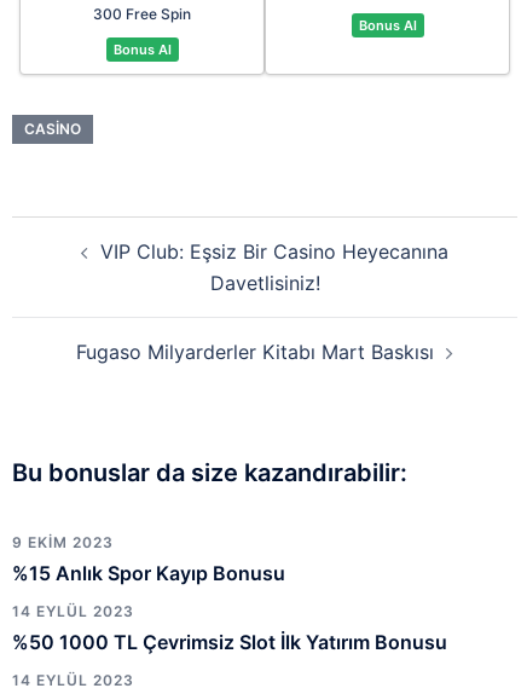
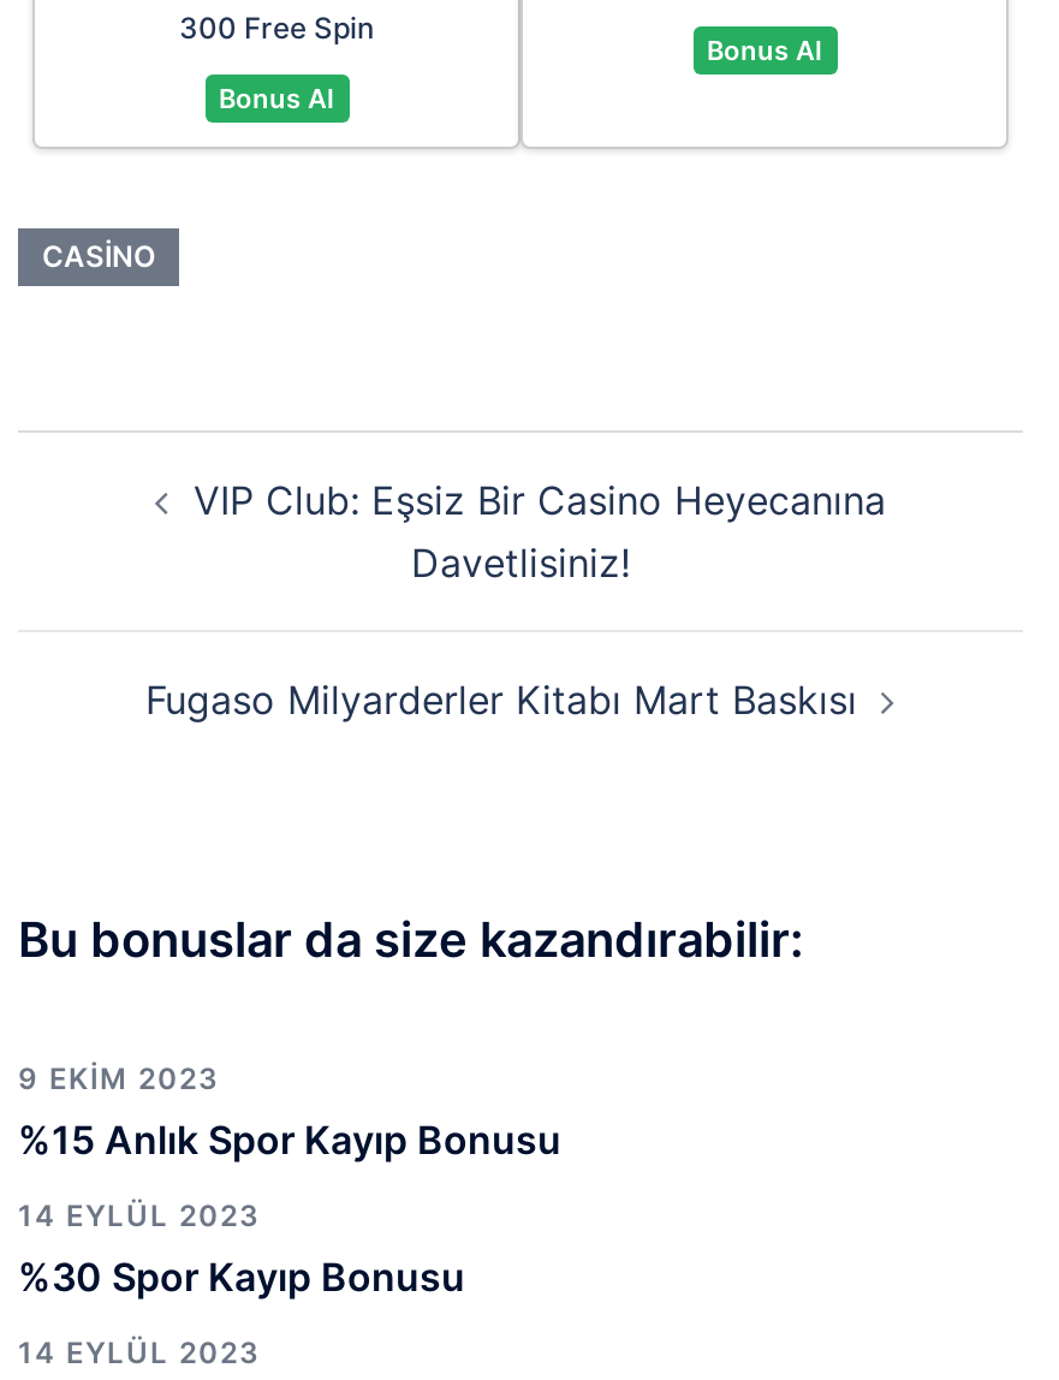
- %50 1000 TL Çevrimsiz Slot İlk Yatırım Bonusu
+ %30 Spor Kayıp Bonusu
